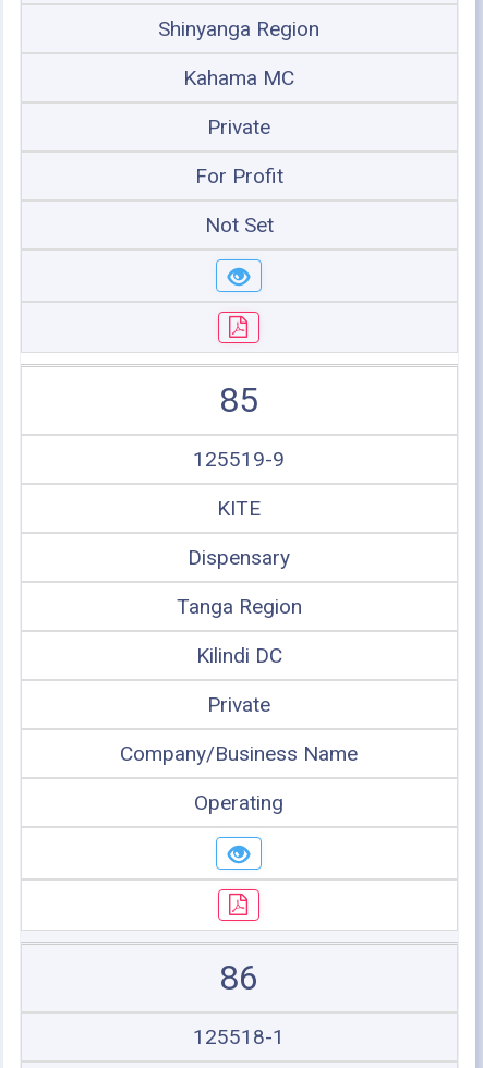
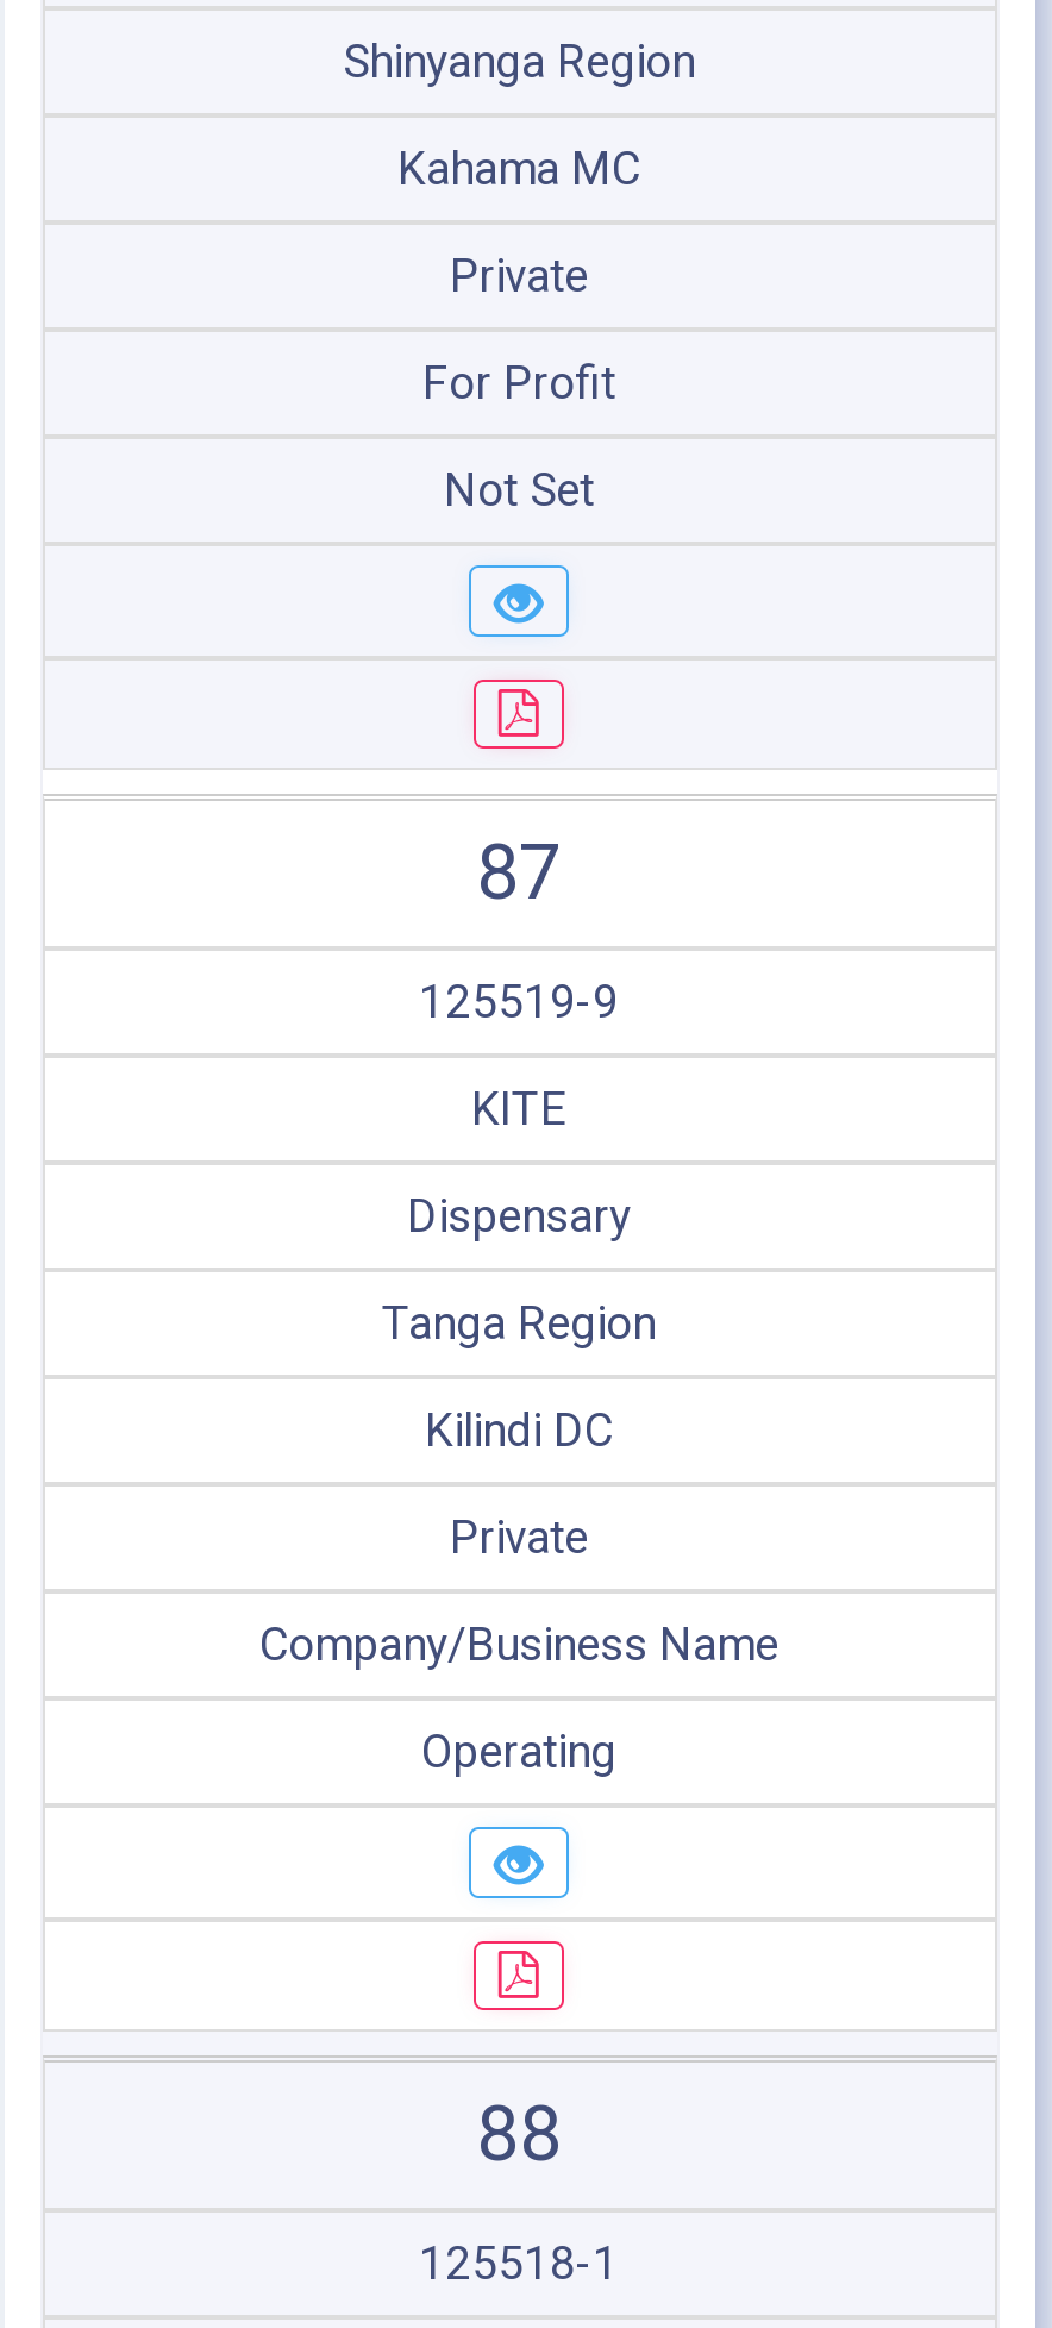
- 85
+ 87

- 86
+ 88
